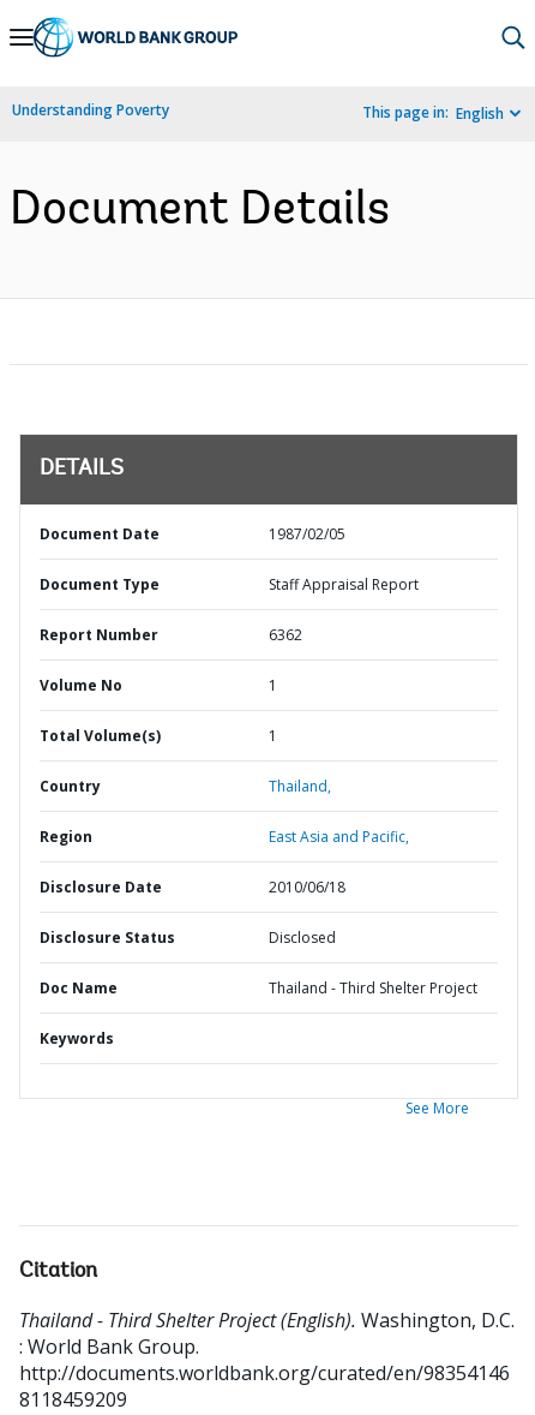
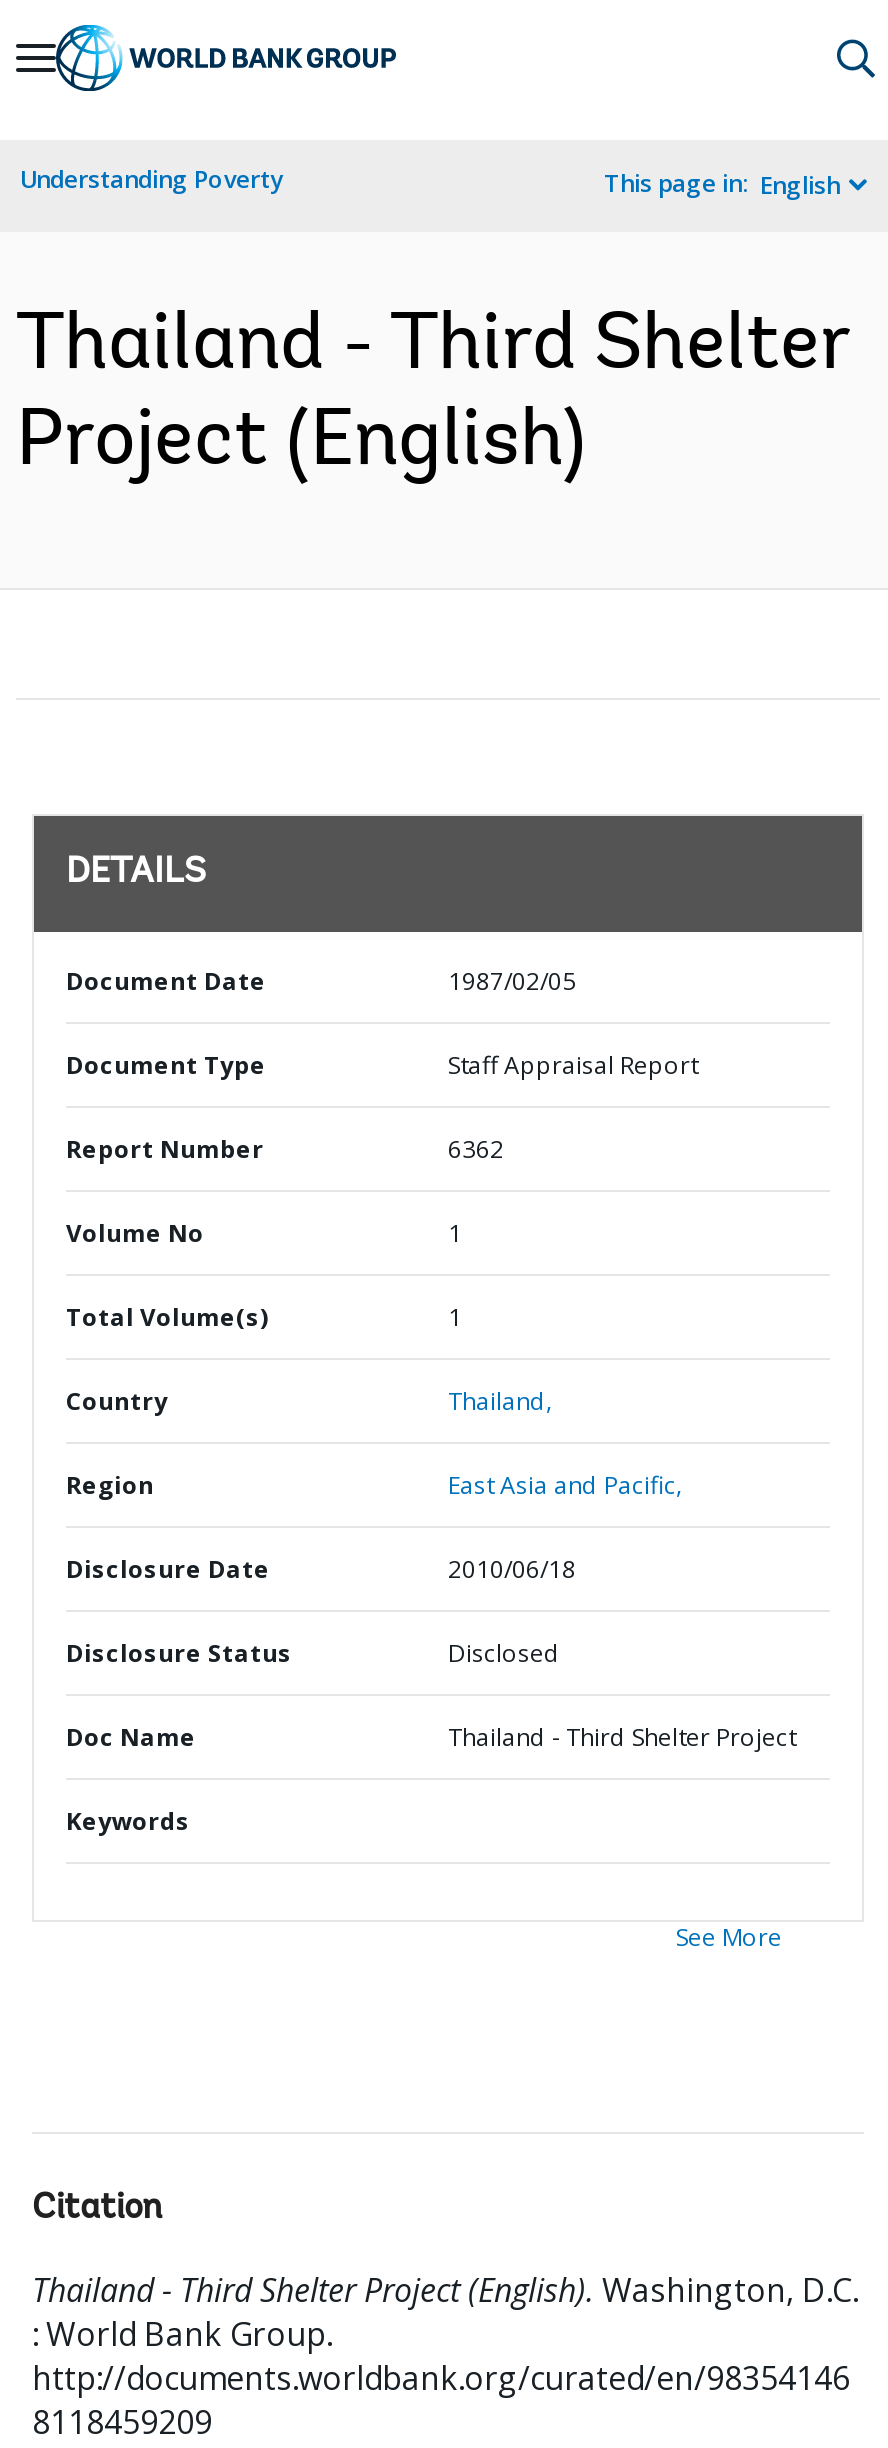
- Document Details
+ Thailand - Third Shelter
+ Project (English)
